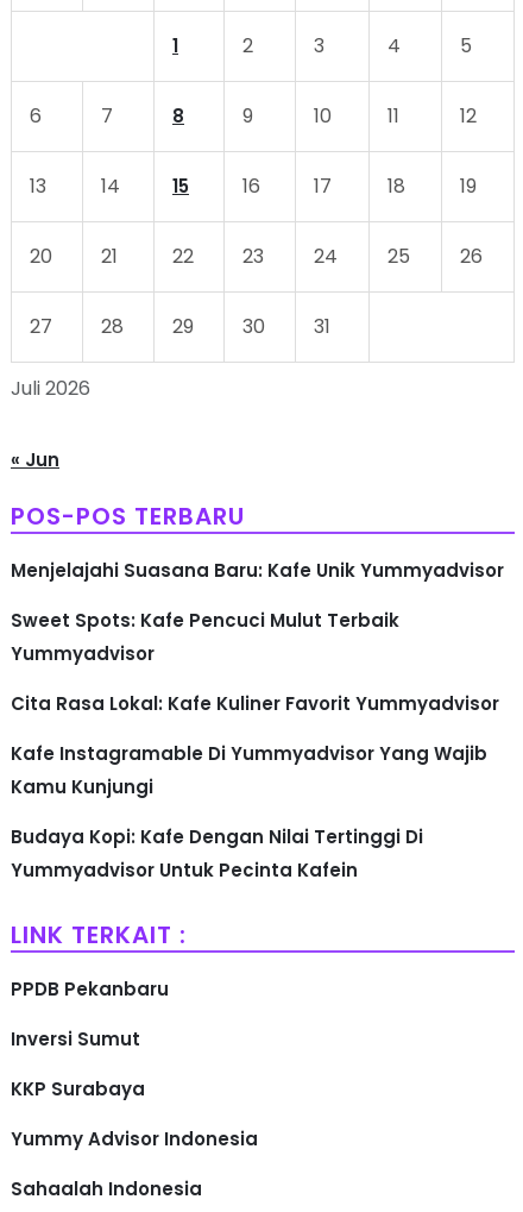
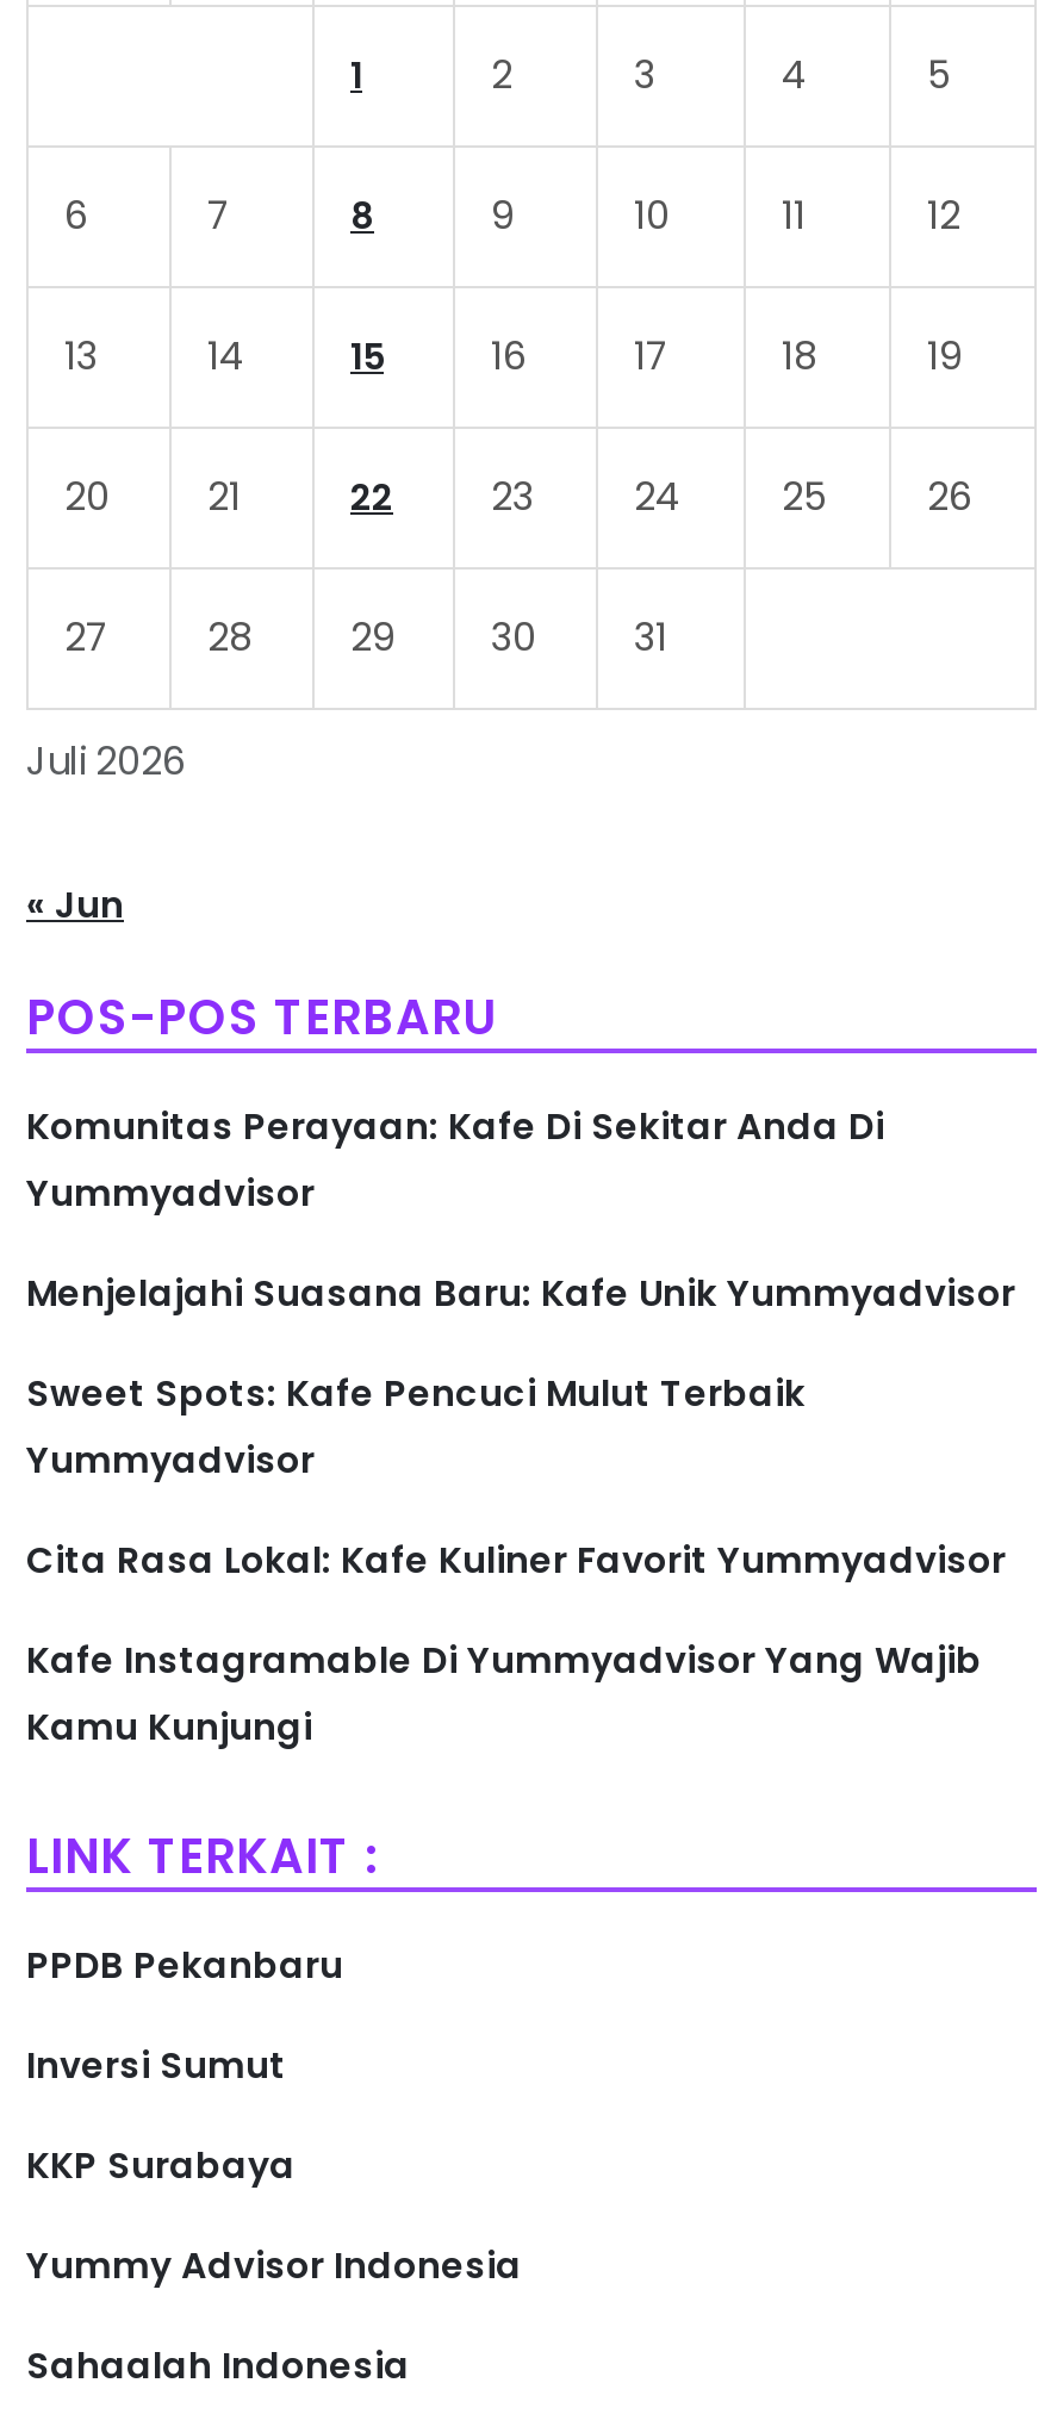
+ Komunitas Perayaan: Kafe Di Sekitar Anda Di
+ Yummyadvisor

moved down: Menjelajahi Suasana Baru: Kafe Unik Yummyadvisor | Sweet Spots: Kafe Pencuci Mulut Terbaik | Yummyadvisor | Cita Rasa Lokal: Kafe Kuliner Favorit Yummyadvisor | Kafe Instagramable Di Yummyadvisor Yang Wajib | Kamu Kunjungi

- Budaya Kopi: Kafe Dengan Nilai Tertinggi Di
- Yummyadvisor Untuk Pecinta Kafein
